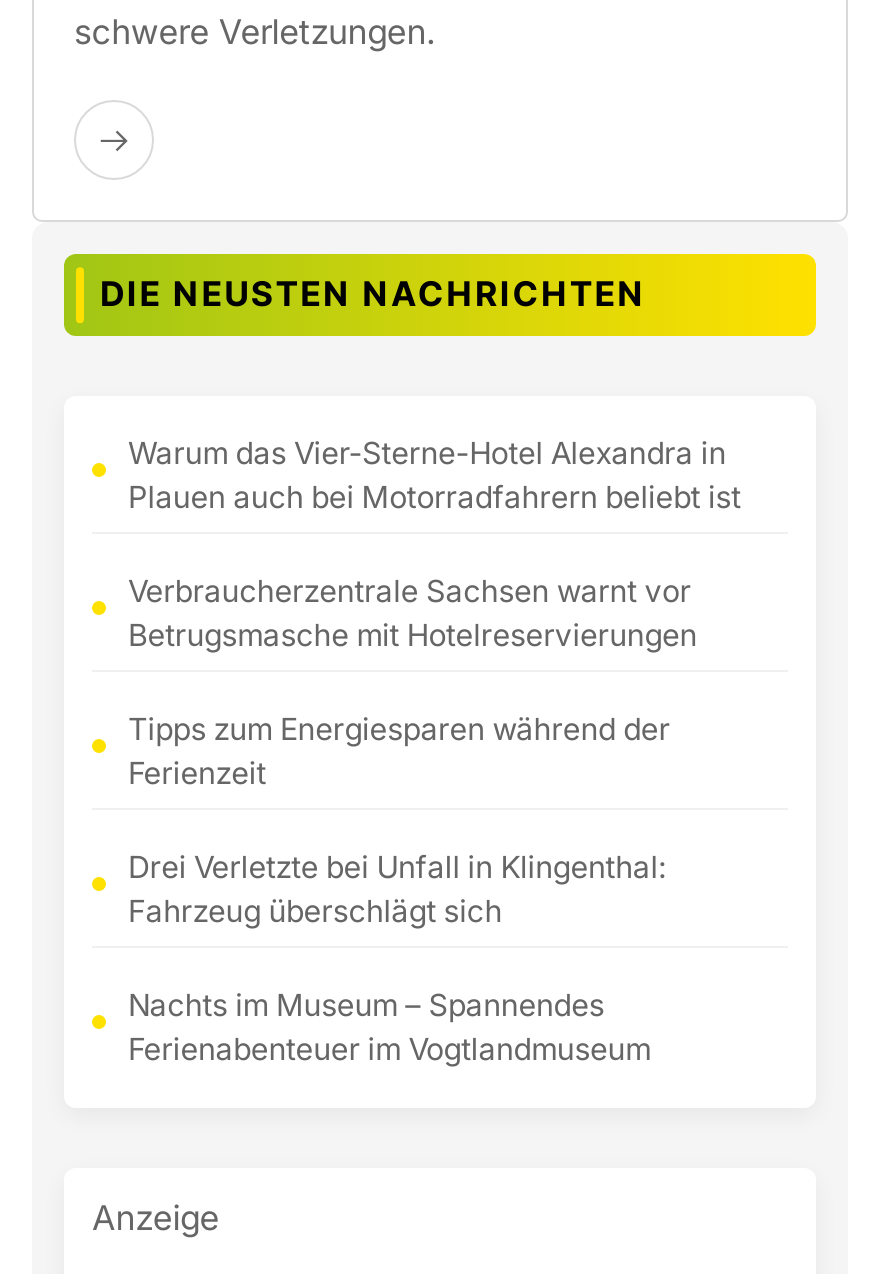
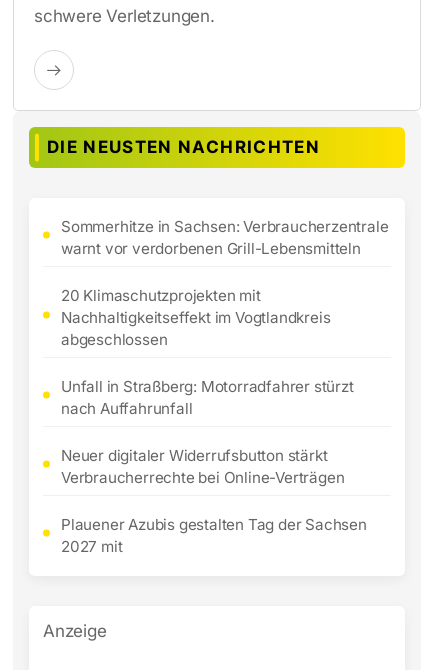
- Warum das Vier-Sterne-Hotel Alexandra in
- Plauen auch bei Motorradfahrern beliebt ist
+ Sommerhitze in Sachsen: Verbraucherzentrale
+ warnt vor verdorbenen Grill-Lebensmitteln

- Verbraucherzentrale Sachsen warnt vor
- Betrugsmasche mit Hotelreservierungen
+ 20 Klimaschutzprojekten mit
+ Nachhaltigkeitseffekt im Vogtlandkreis
+ abgeschlossen

- Tipps zum Energiesparen während der
- Ferienzeit
+ Unfall in Straßberg: Motorradfahrer stürzt
+ nach Auffahrunfall

- Drei Verletzte bei Unfall in Klingenthal:
- Fahrzeug überschlägt sich
+ Neuer digitaler Widerrufsbutton stärkt
+ Verbraucherrechte bei Online-Verträgen

- Nachts im Museum – Spannendes
- Ferienabenteuer im Vogtlandmuseum
+ Plauener Azubis gestalten Tag der Sachsen
+ 2027 mit
